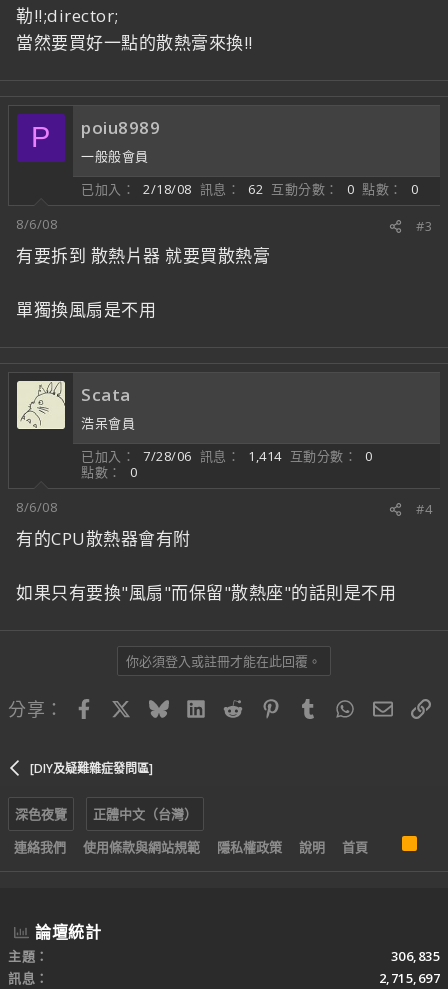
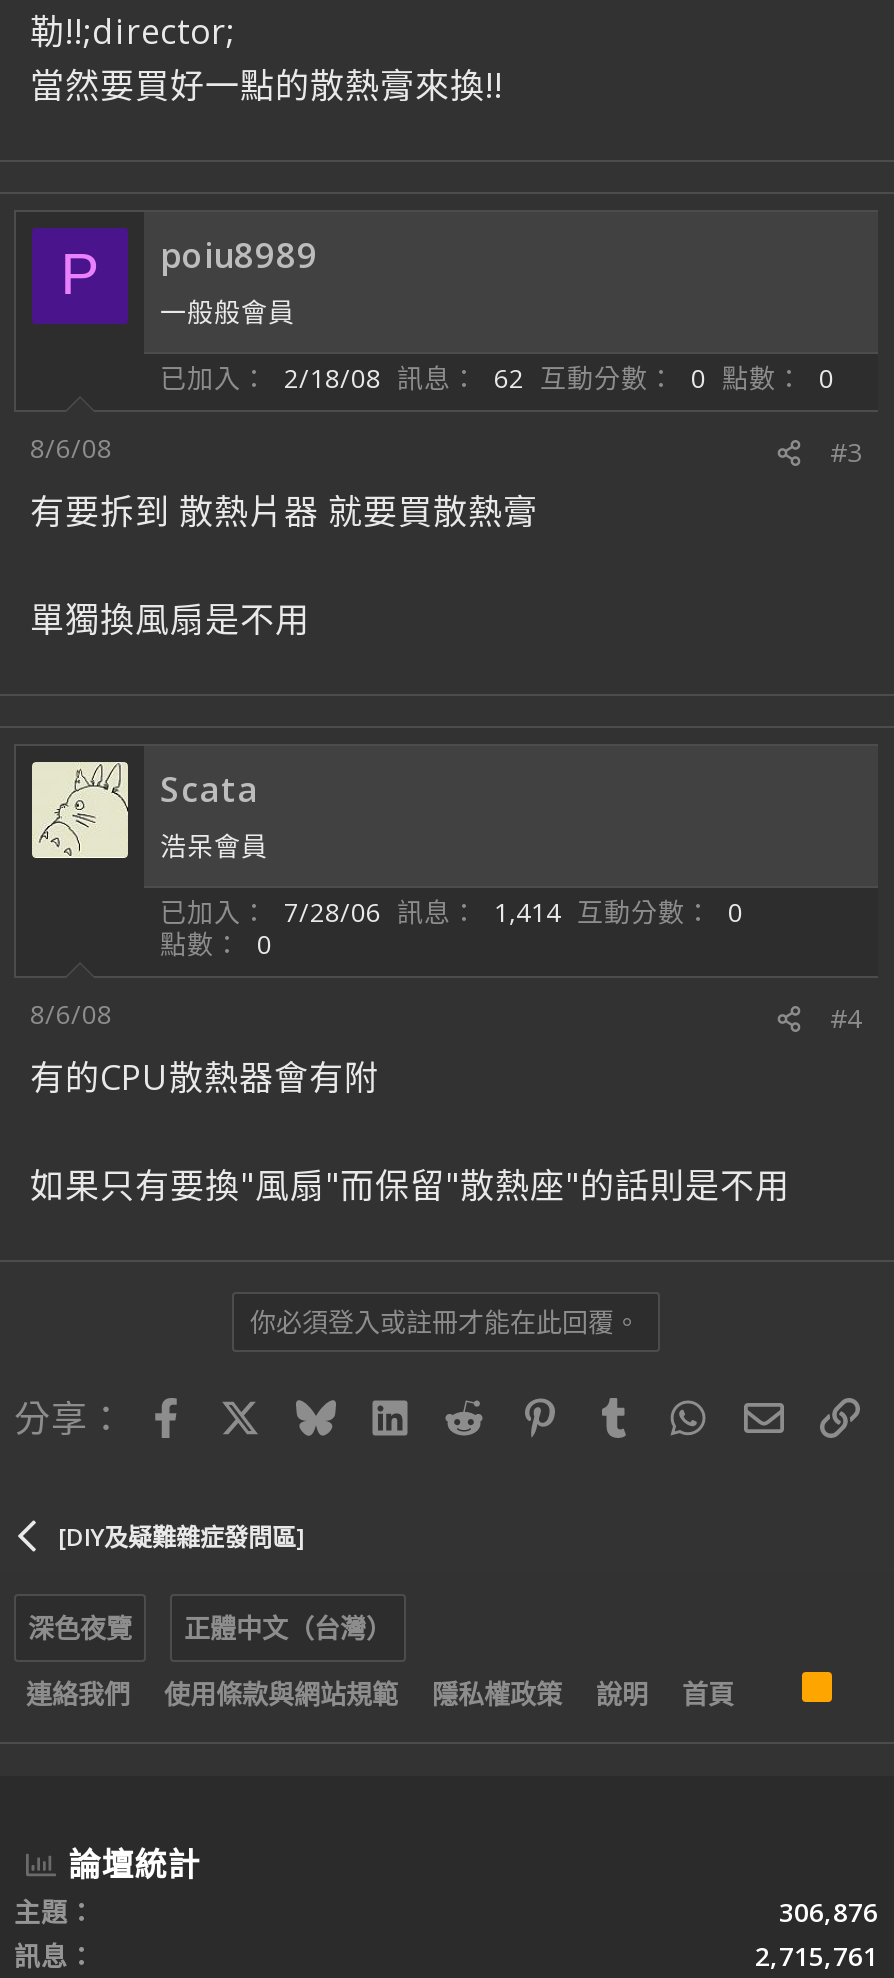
- 306,835
+ 306,876

- 2,715,697
+ 2,715,761
